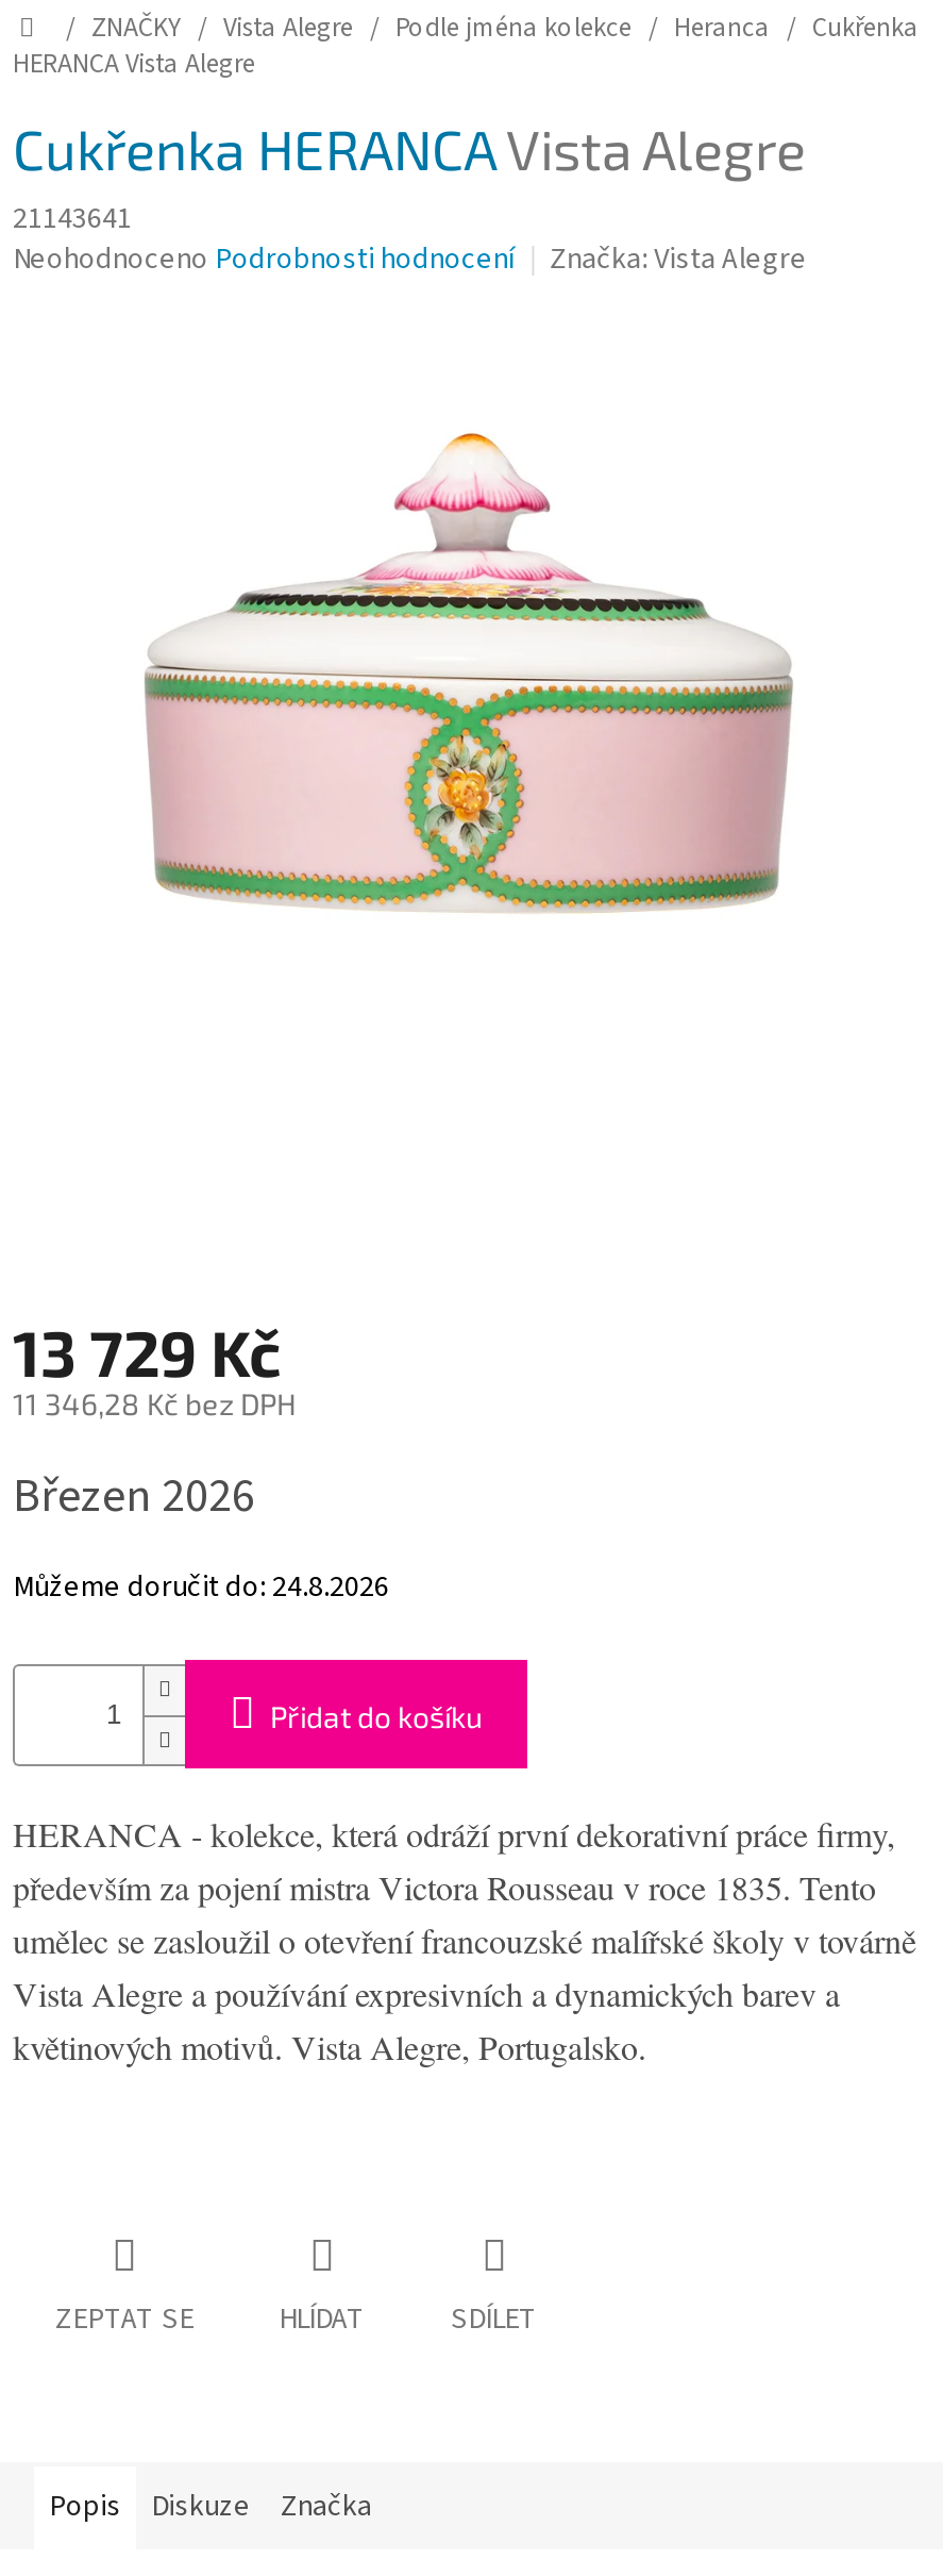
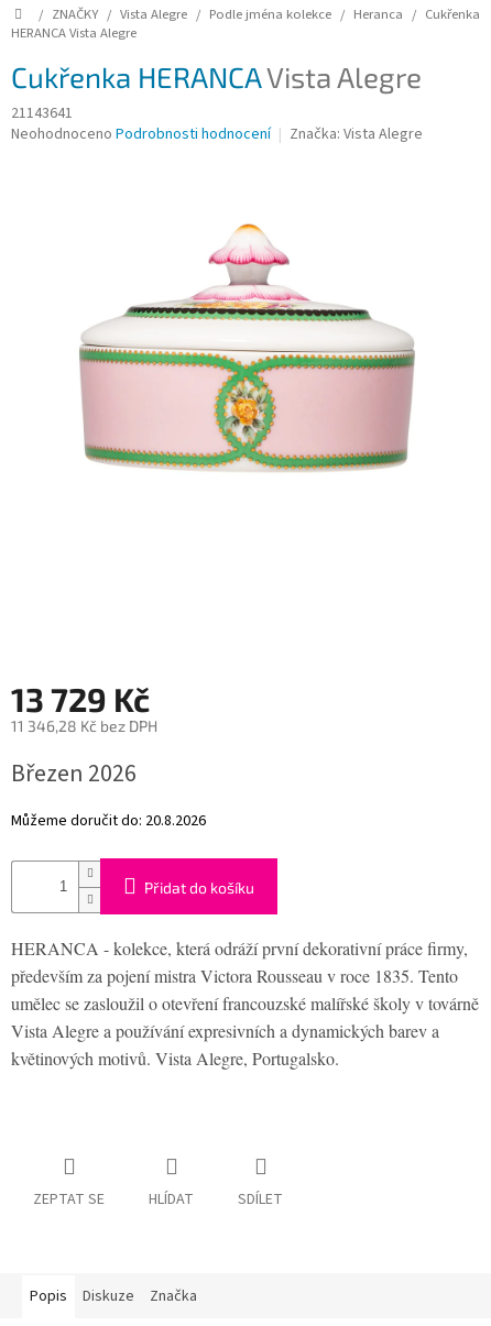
- Můžeme doručit do: 24.8.2026
+ Můžeme doručit do: 20.8.2026
